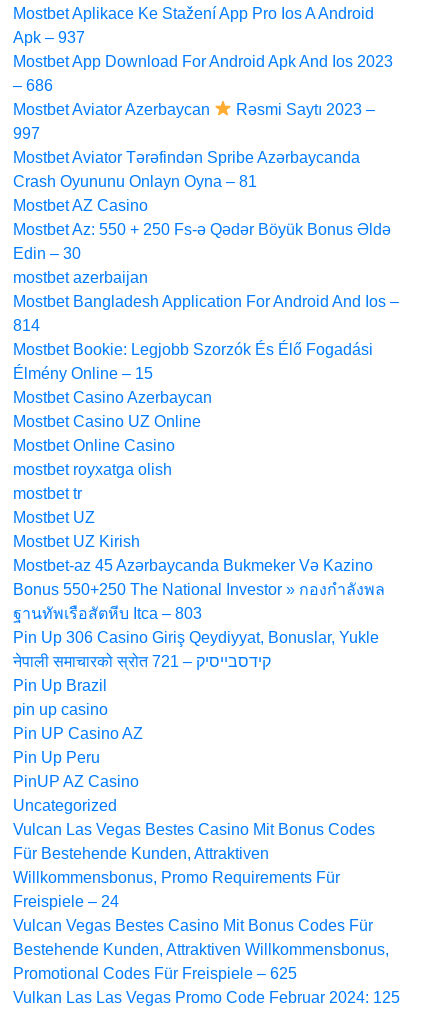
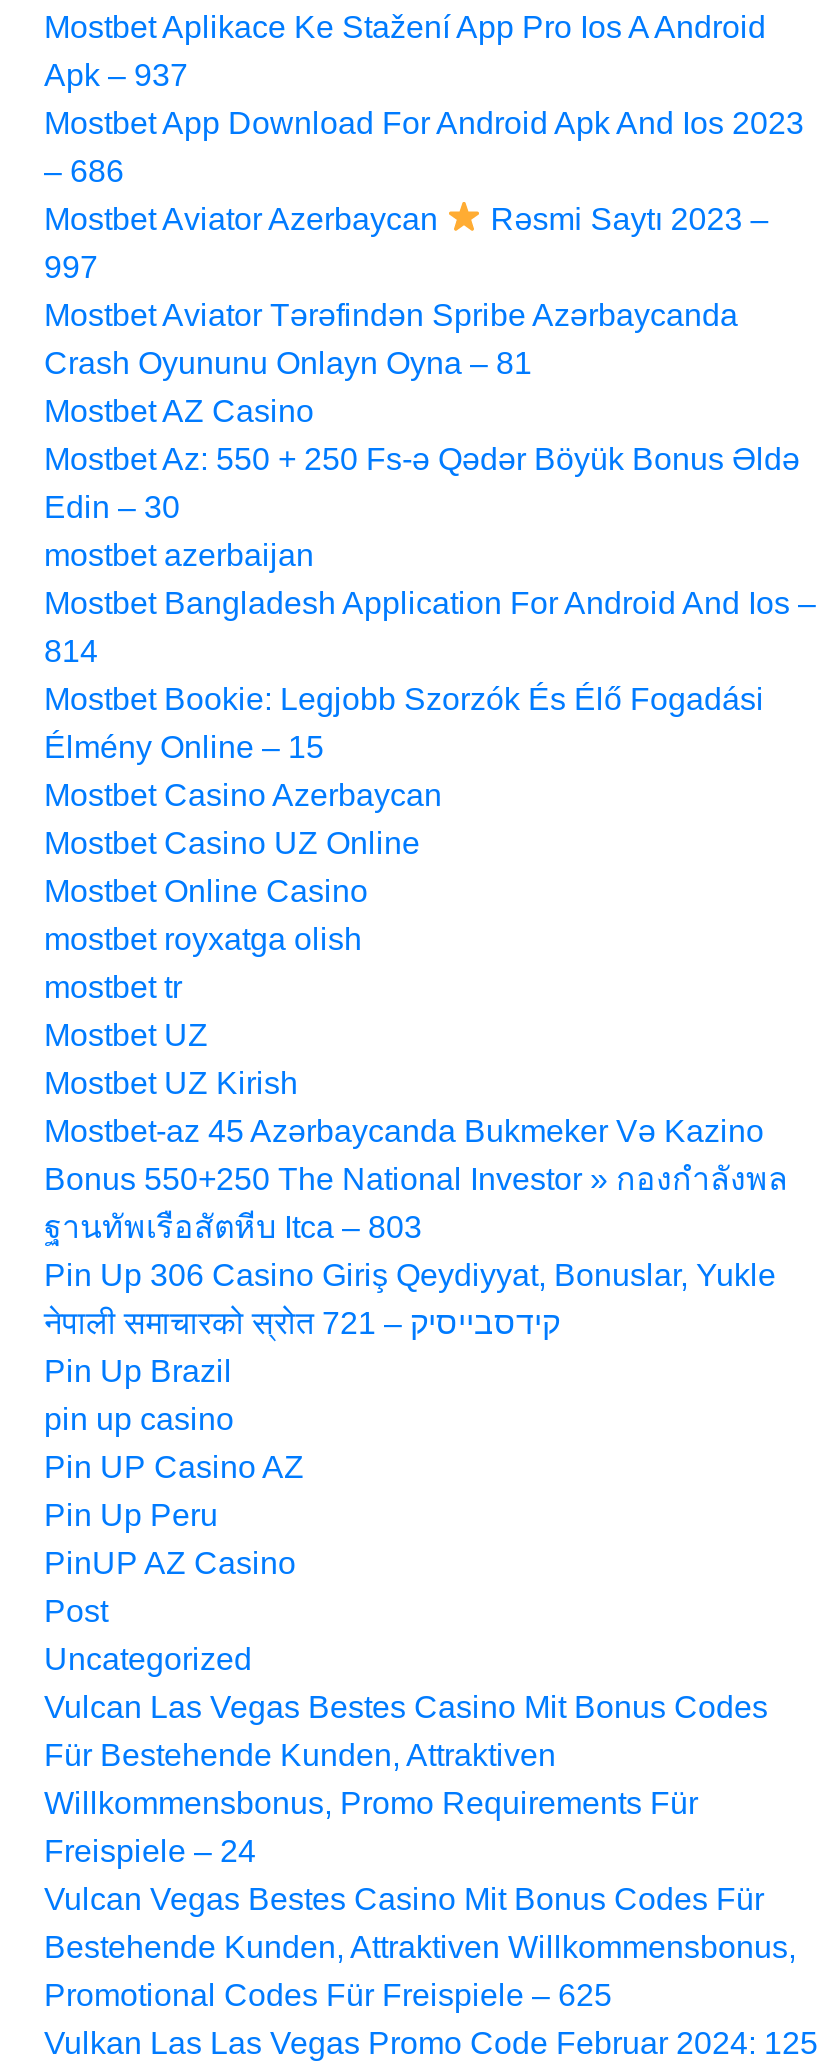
+ Post
